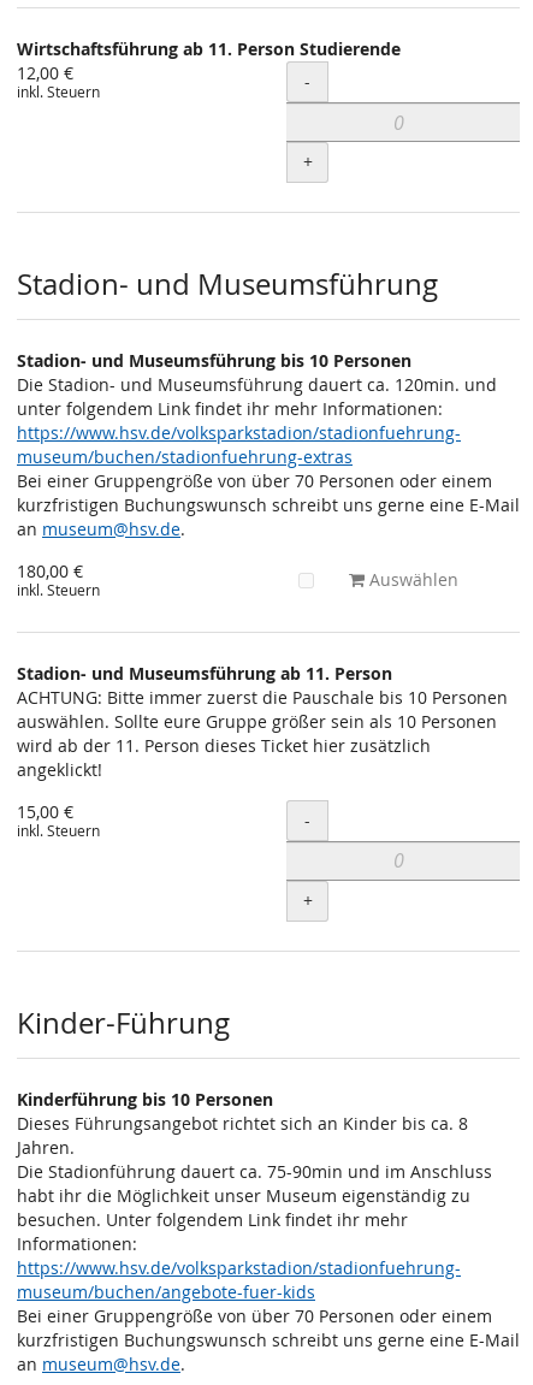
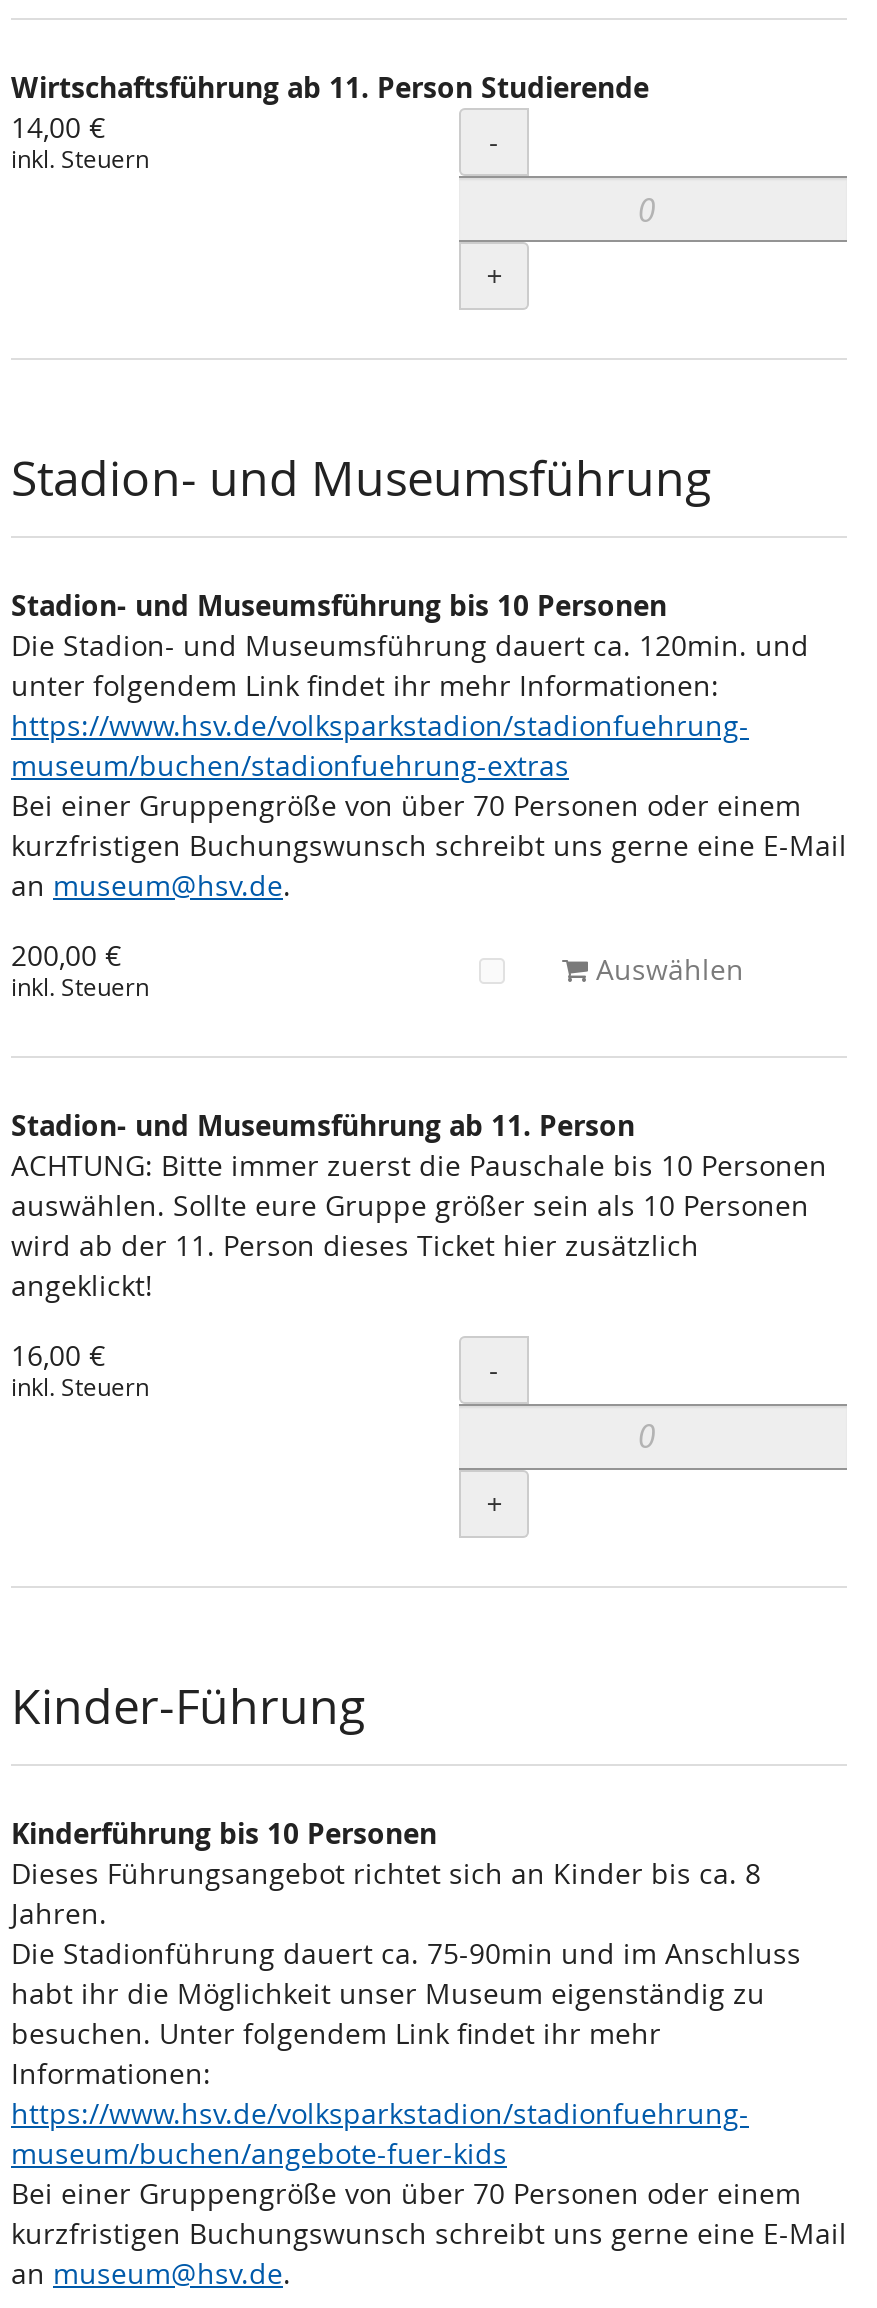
- 12,00 €
+ 14,00 €

- 180,00 €
+ 200,00 €

- 15,00 €
+ 16,00 €
